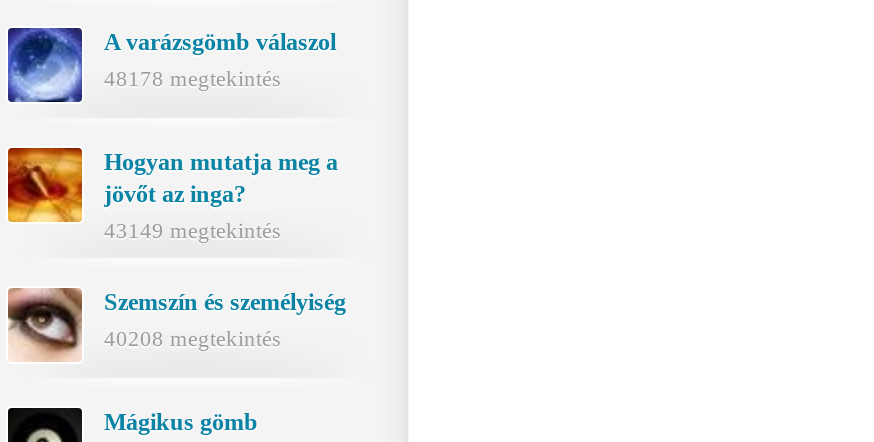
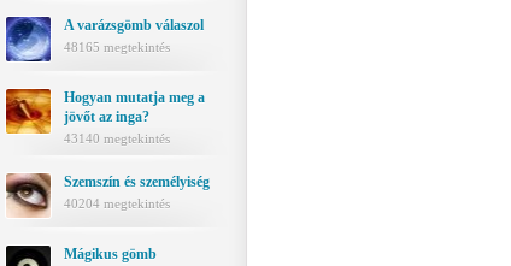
- 48178 megtekintés
+ 48165 megtekintés

- 43149 megtekintés
+ 43140 megtekintés

- 40208 megtekintés
+ 40204 megtekintés
